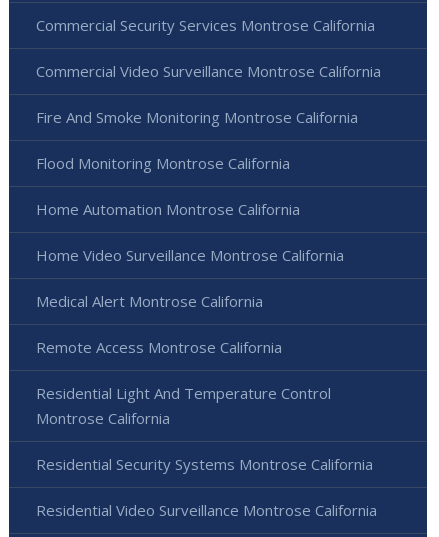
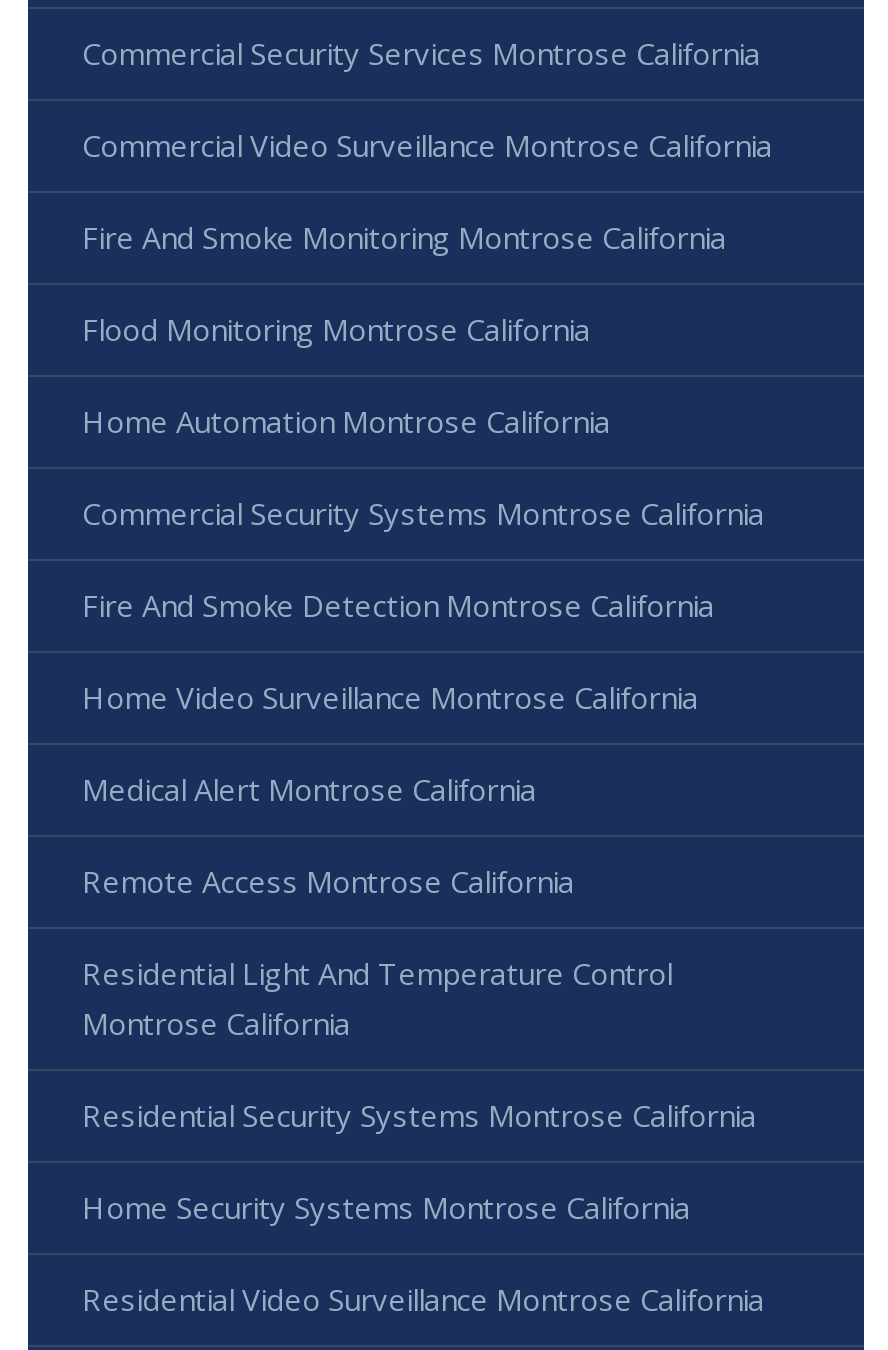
+ Commercial Security Systems Montrose California
+ Fire And Smoke Detection Montrose California

+ Home Security Systems Montrose California
